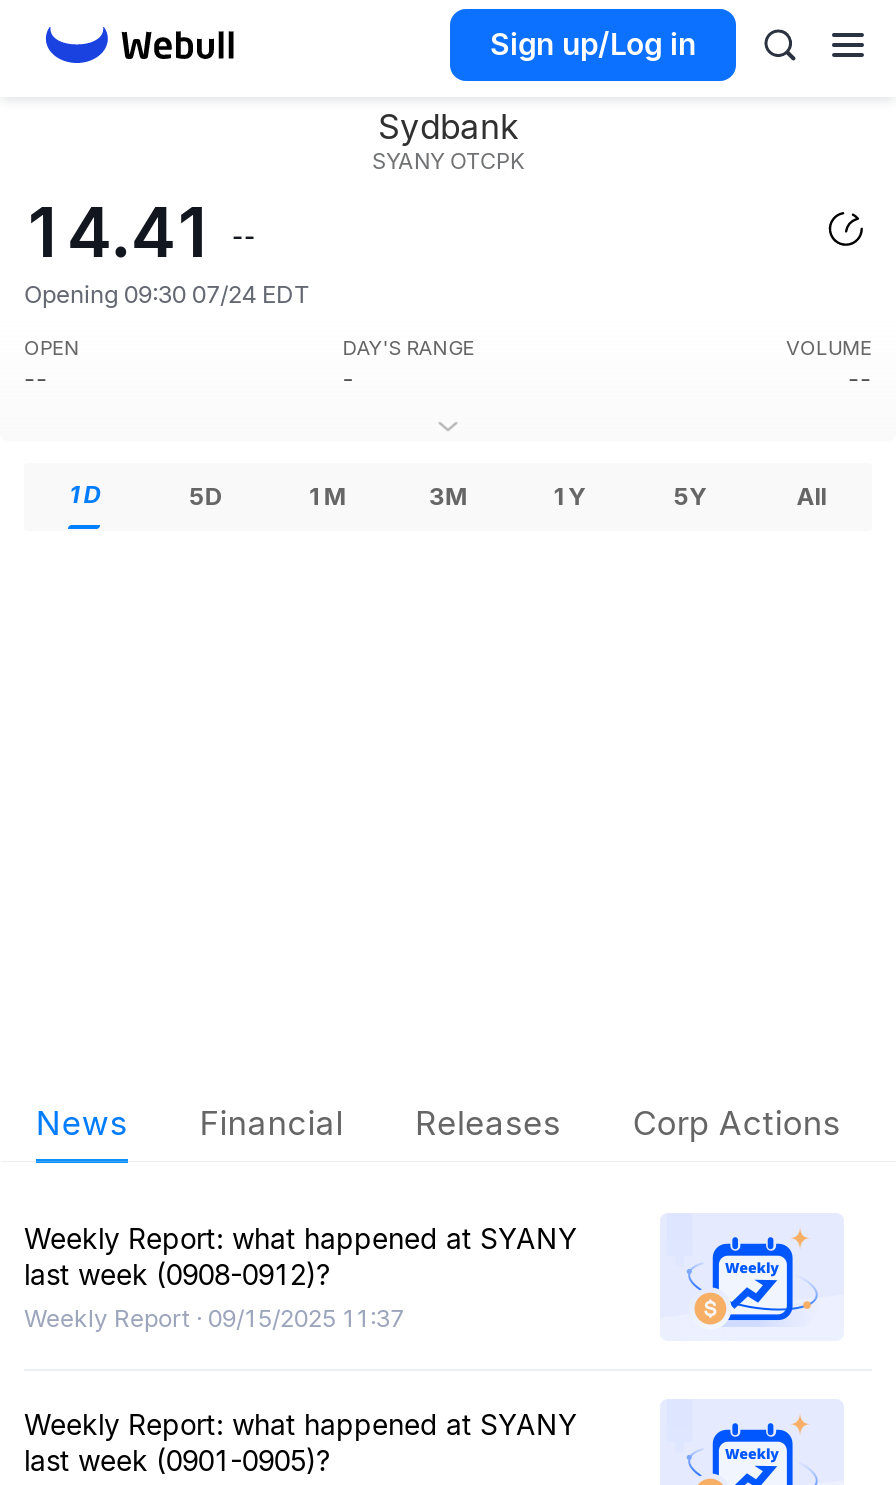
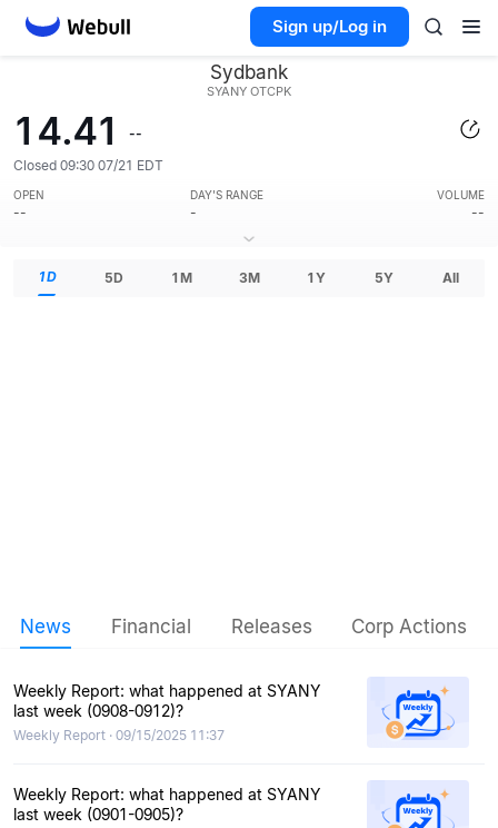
- Opening 09:30 07/24 EDT
+ Closed 09:30 07/21 EDT
